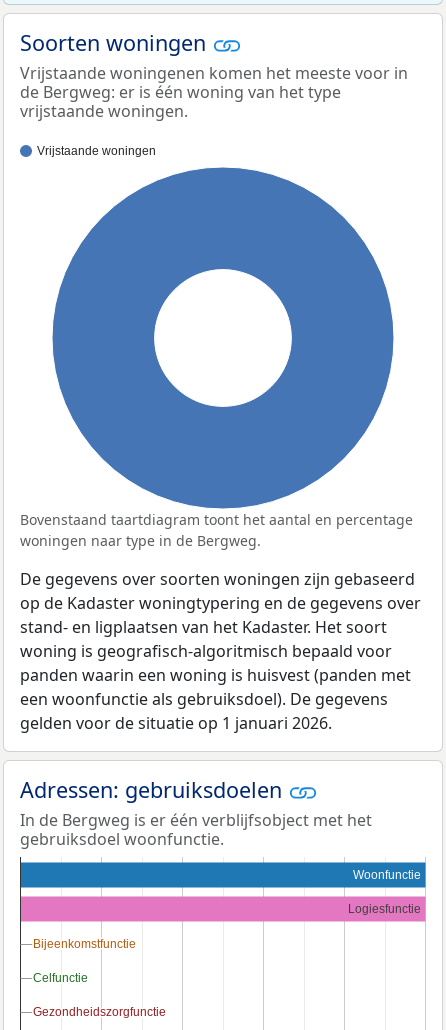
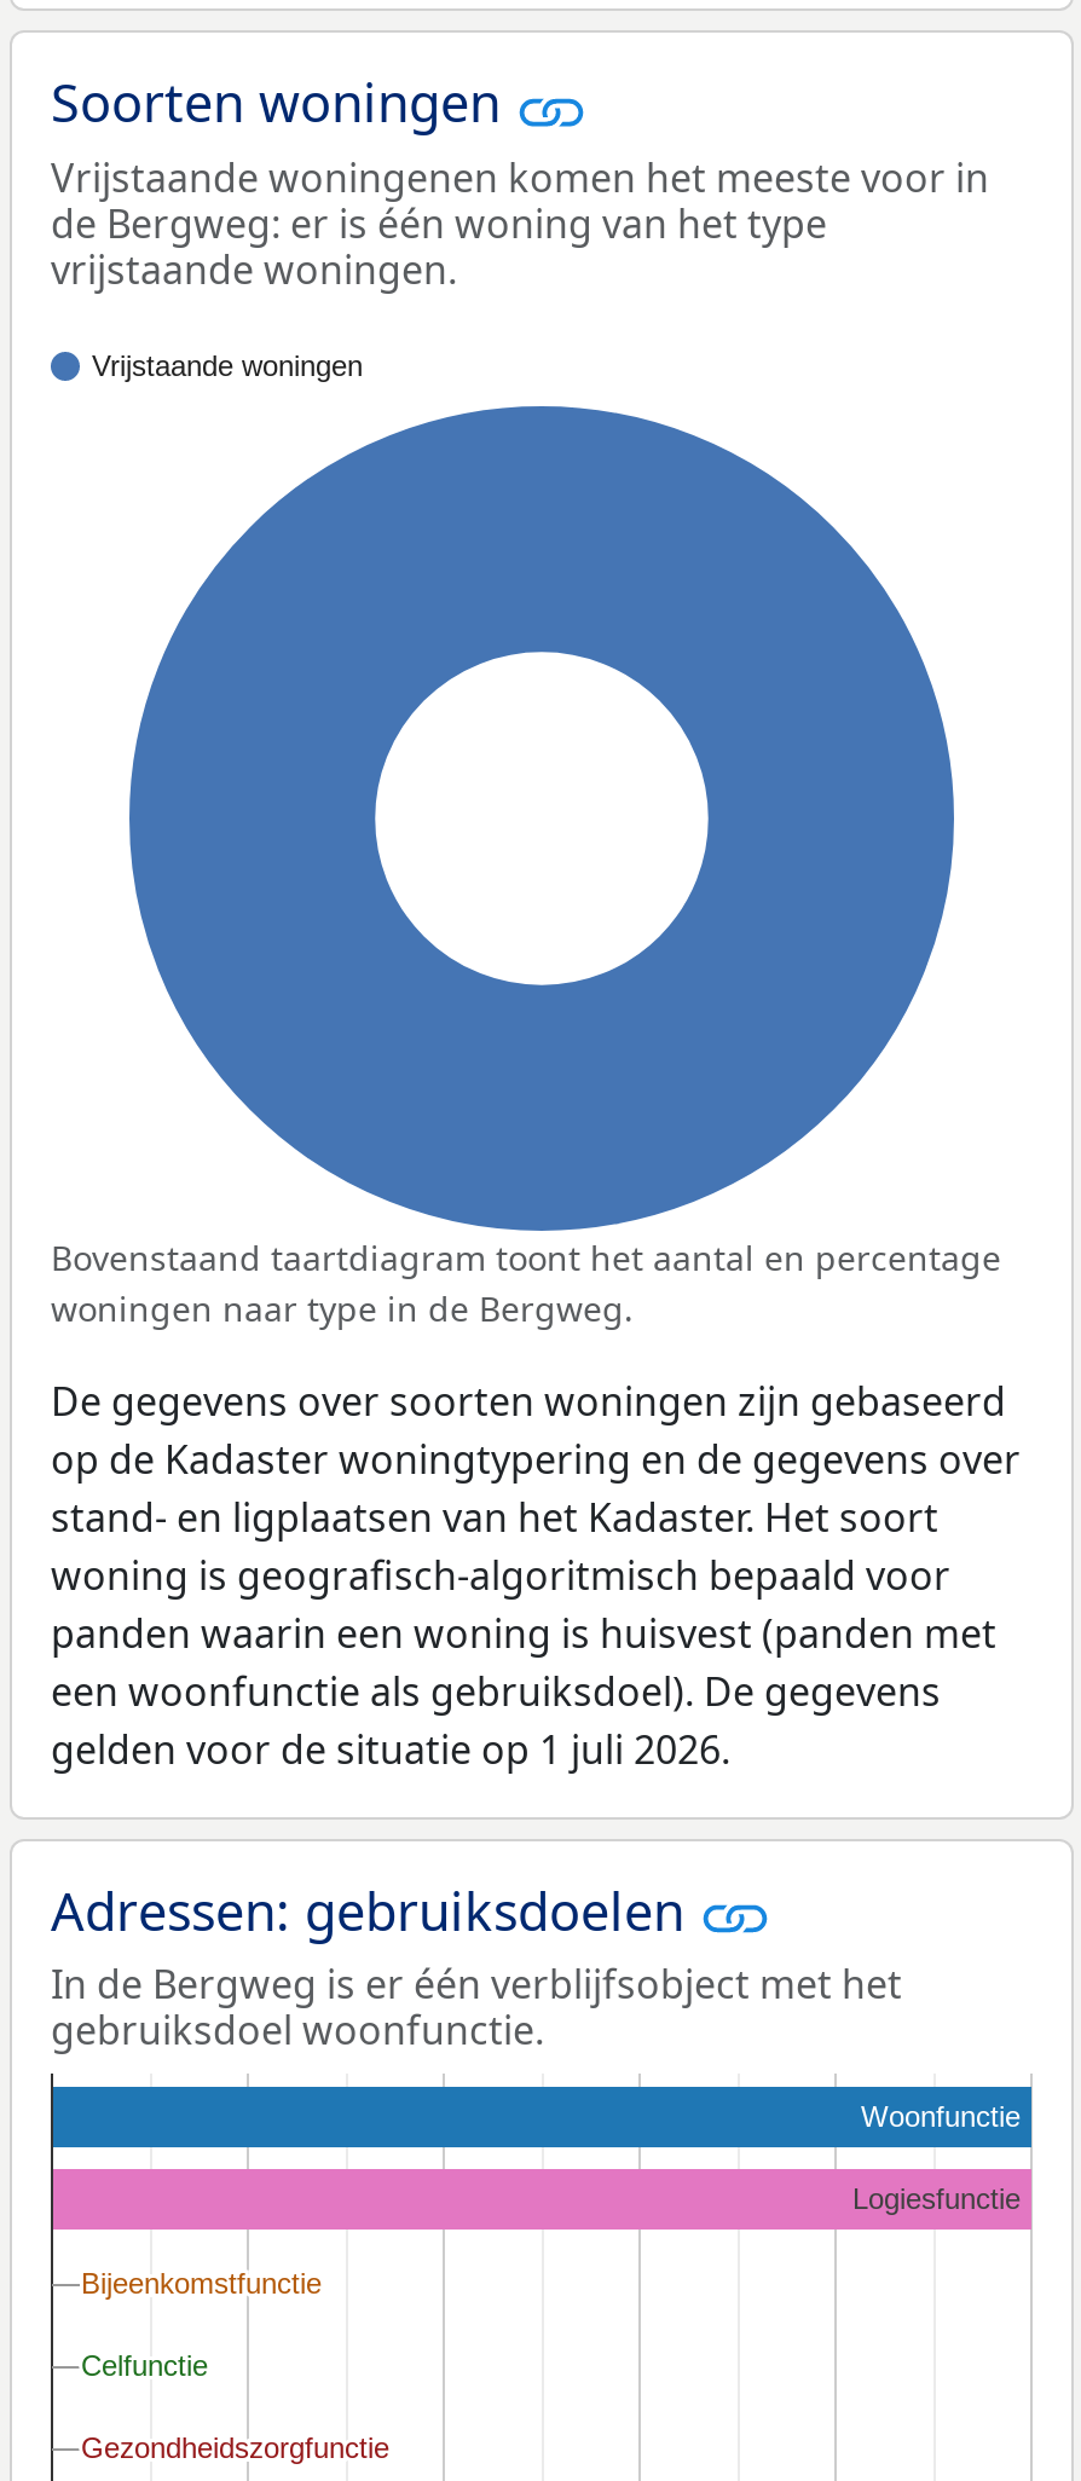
- gelden voor de situatie op 1 januari 2026.
+ gelden voor de situatie op 1 juli 2026.
